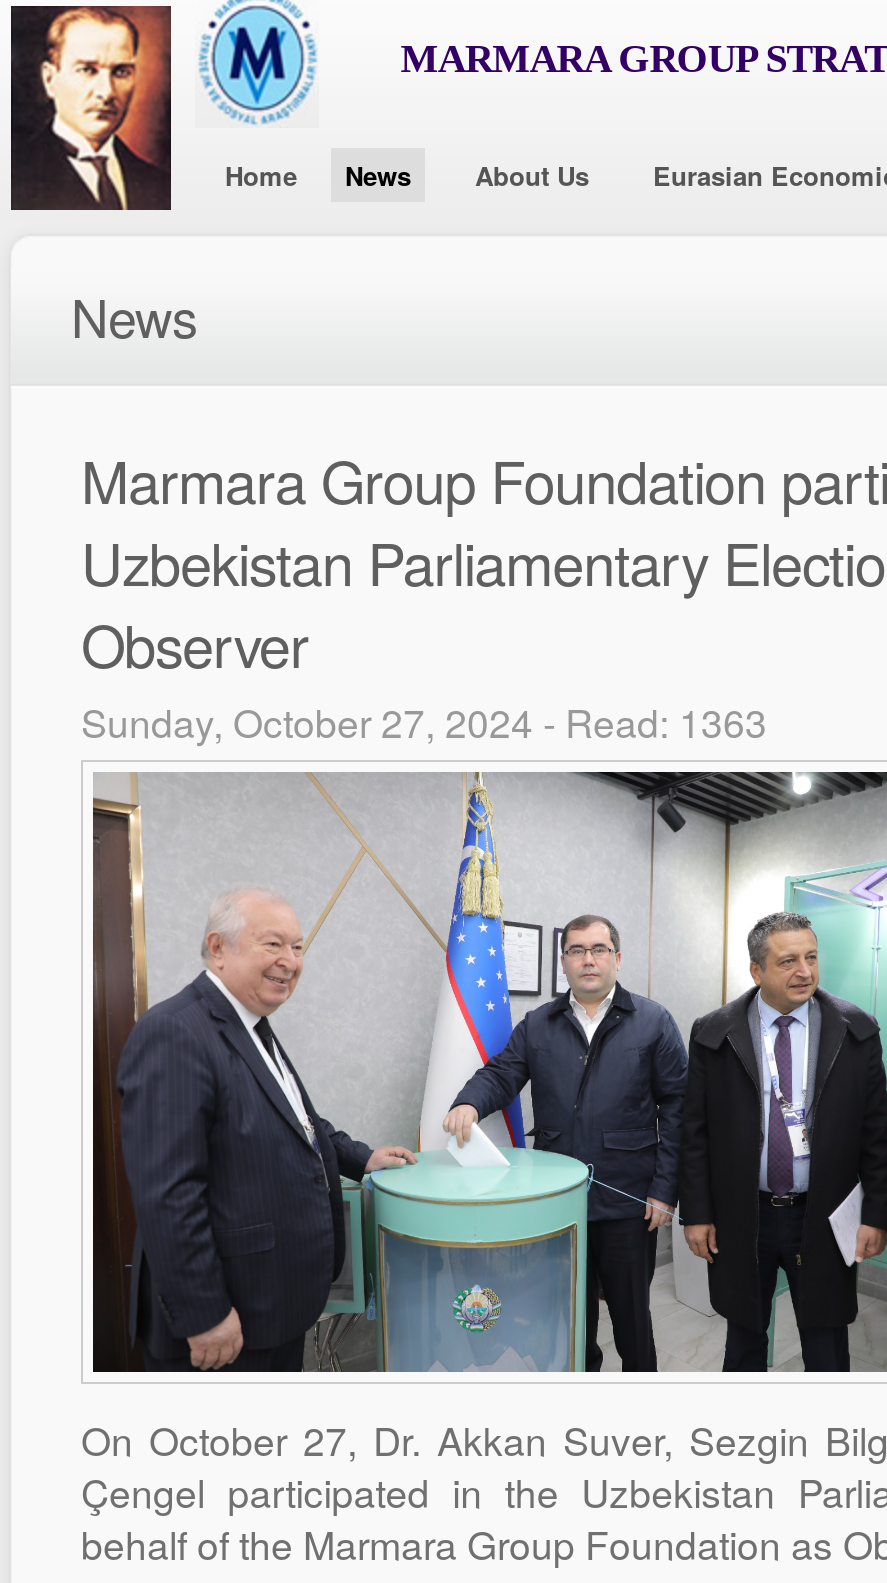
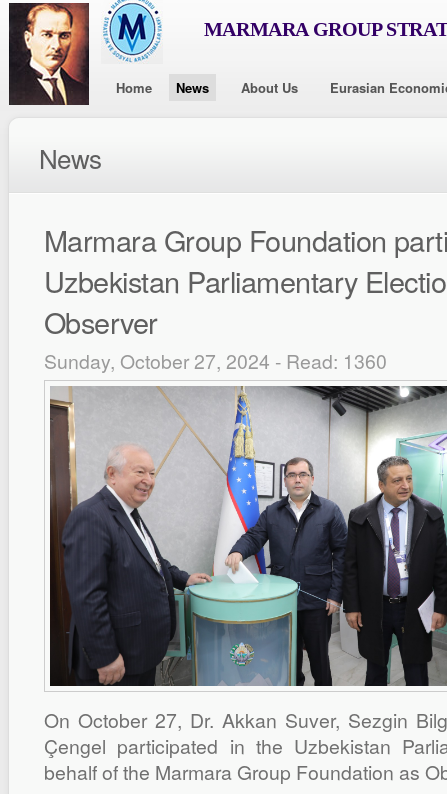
- Sunday, October 27, 2024 - Read: 1363
+ Sunday, October 27, 2024 - Read: 1360
